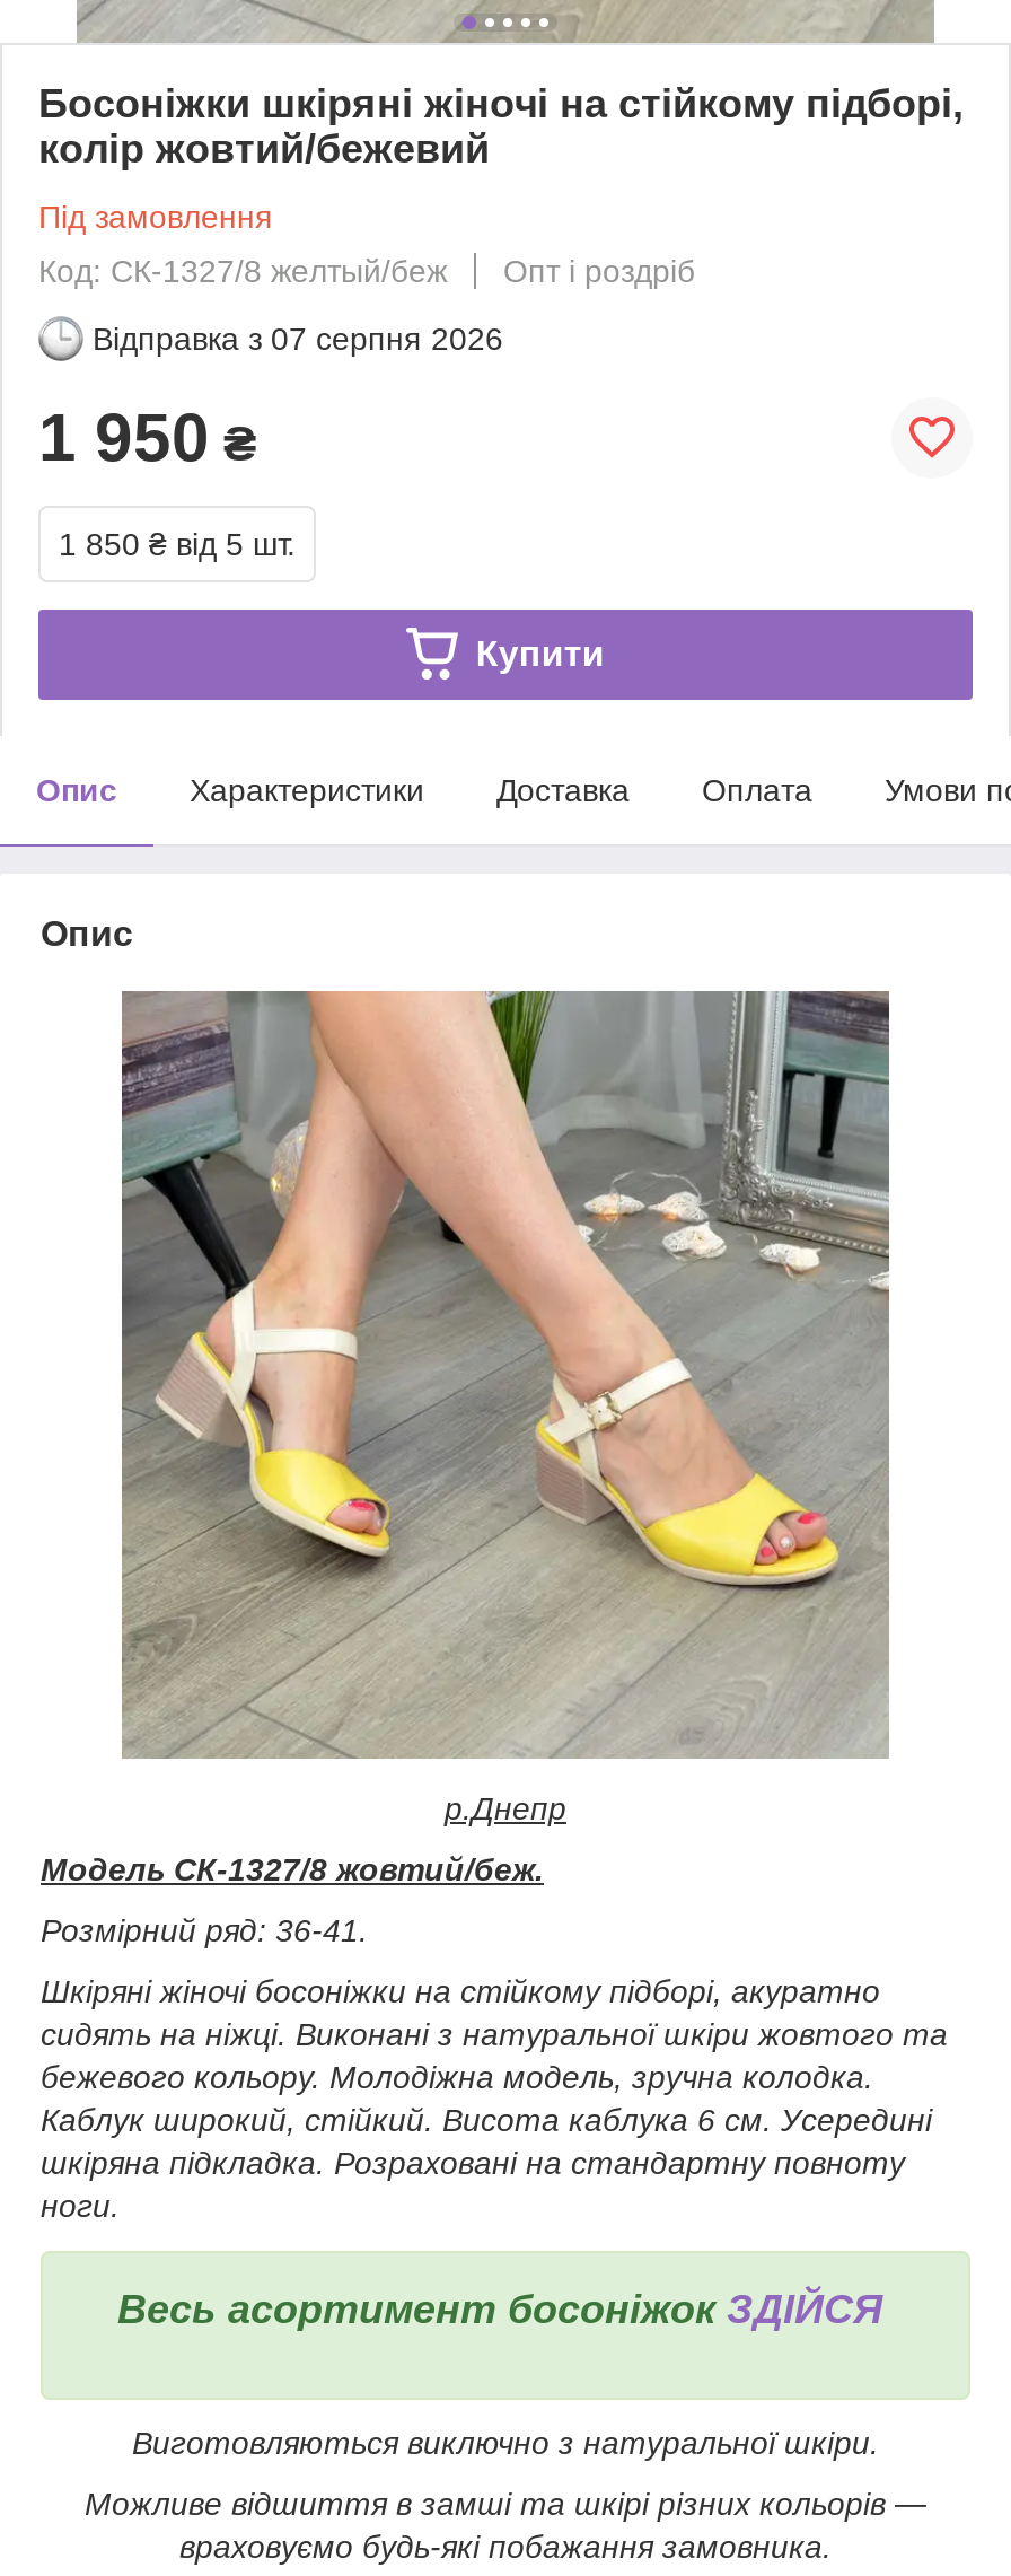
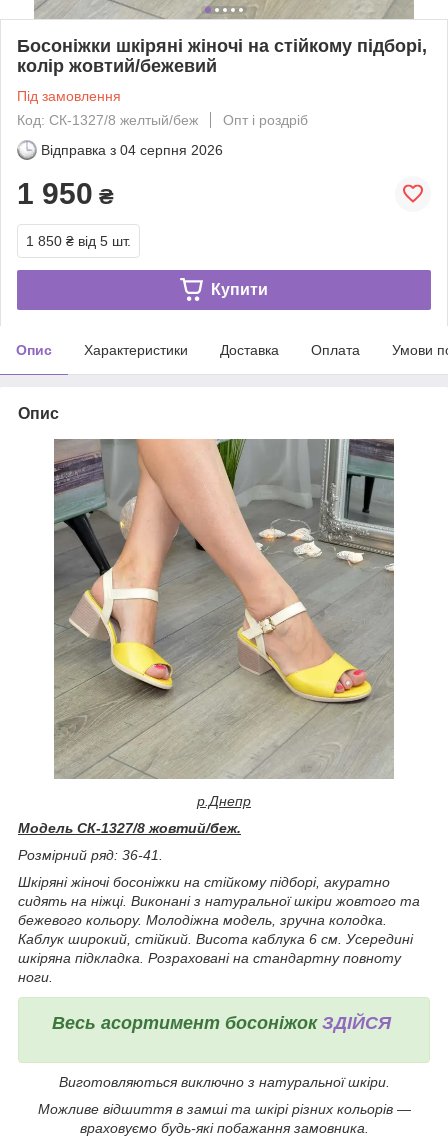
- Відправка з 07 серпня 2026
+ Відправка з 04 серпня 2026
